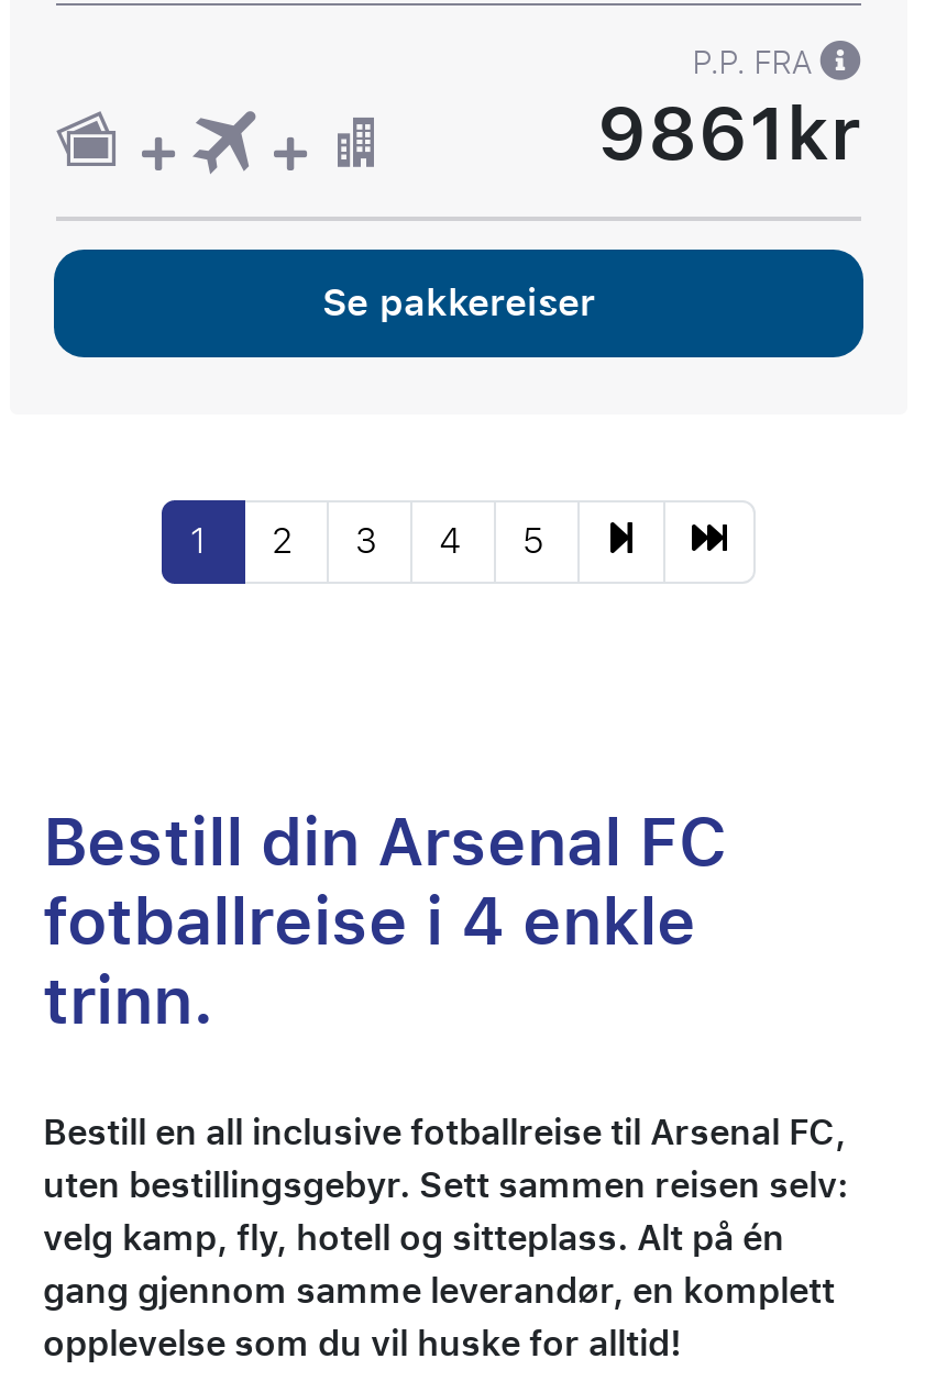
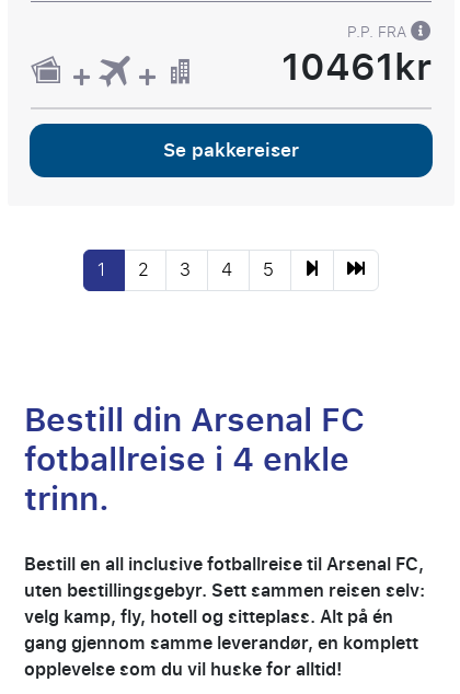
- 9861kr
+ 10461kr
